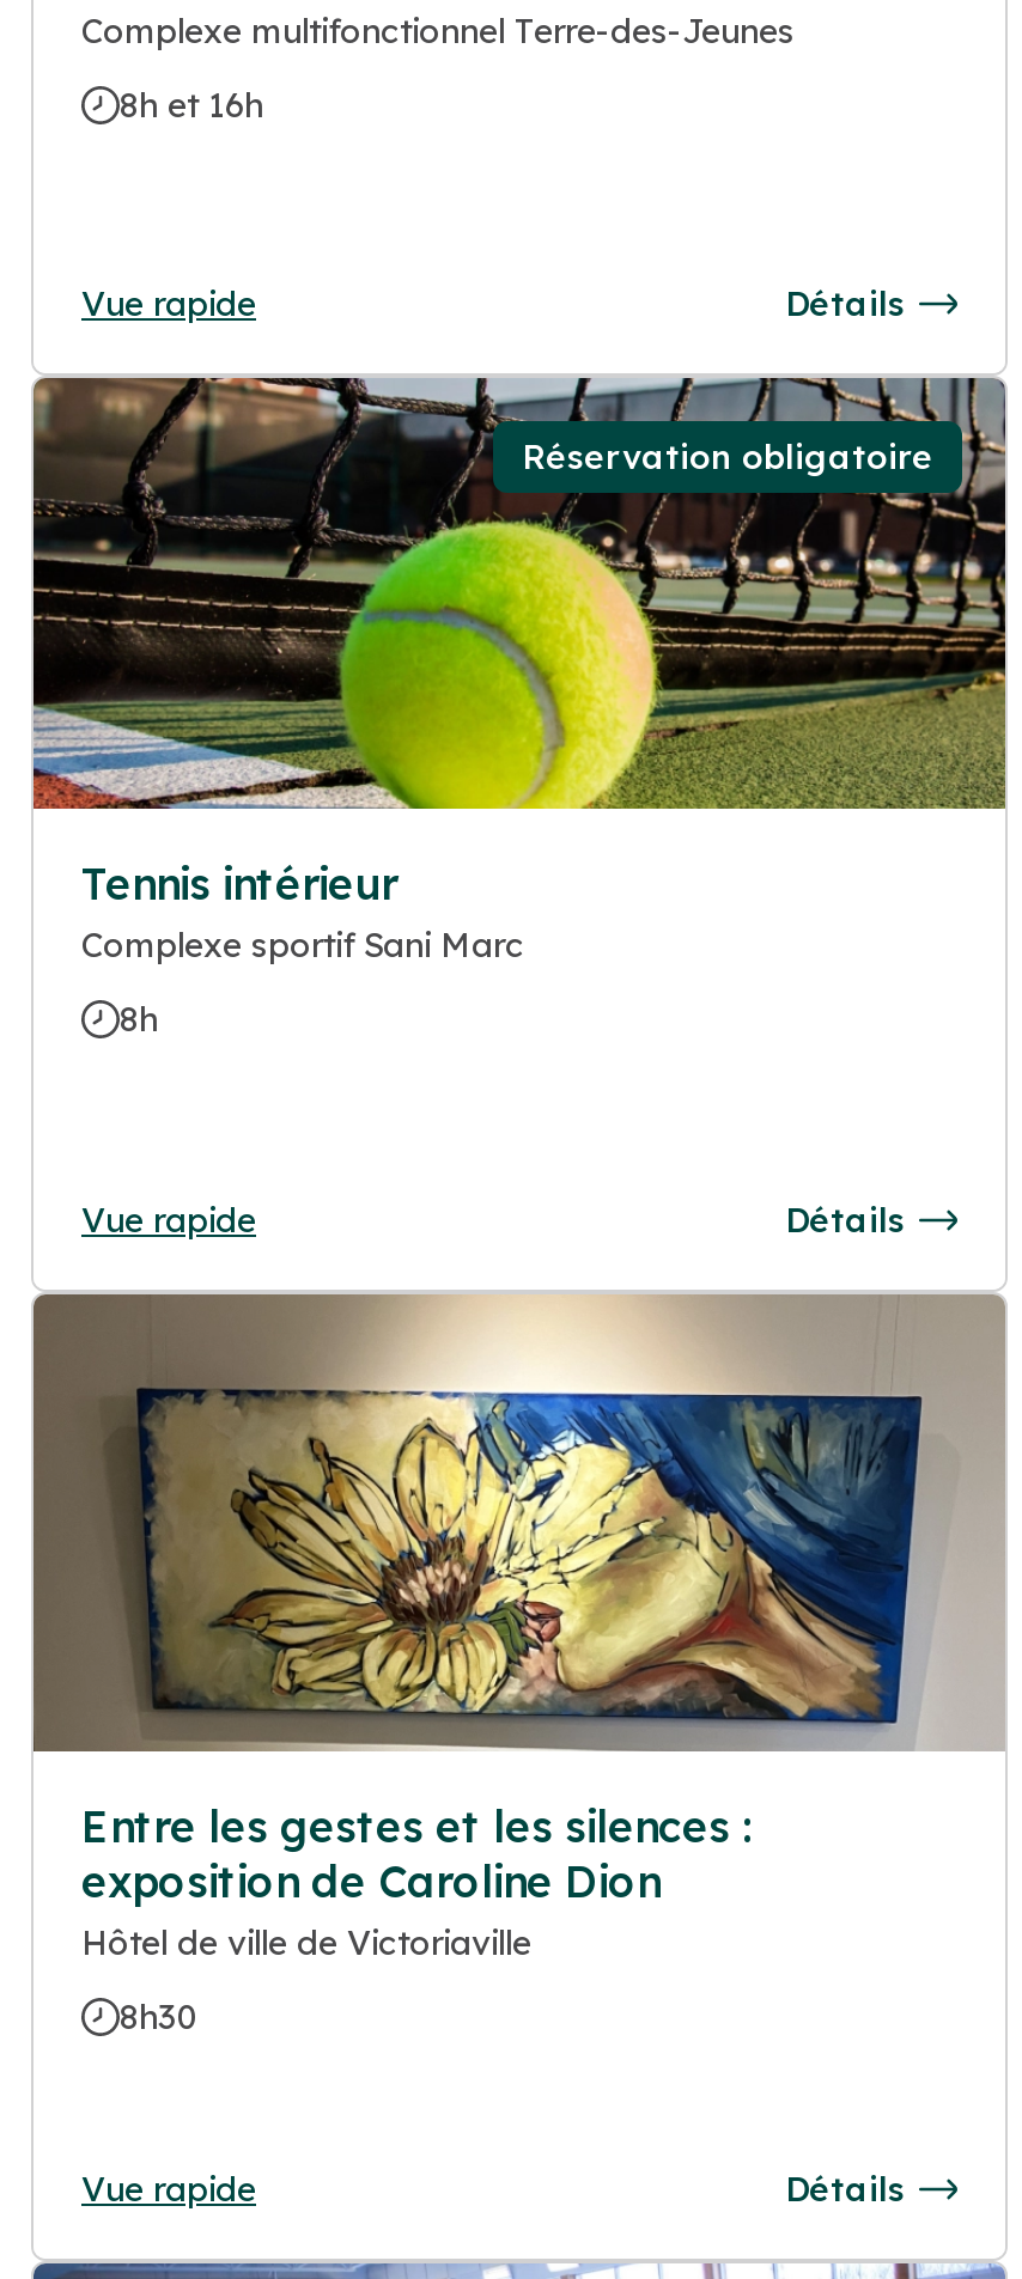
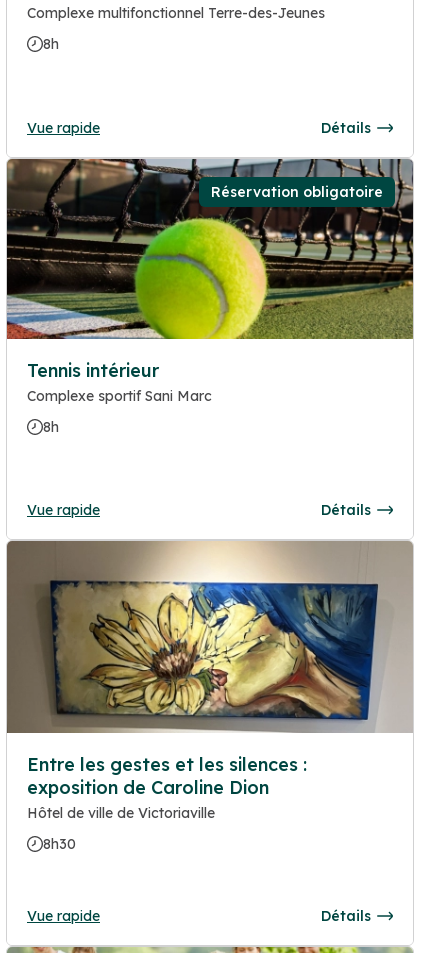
- 8h et 16h
+ 8h
